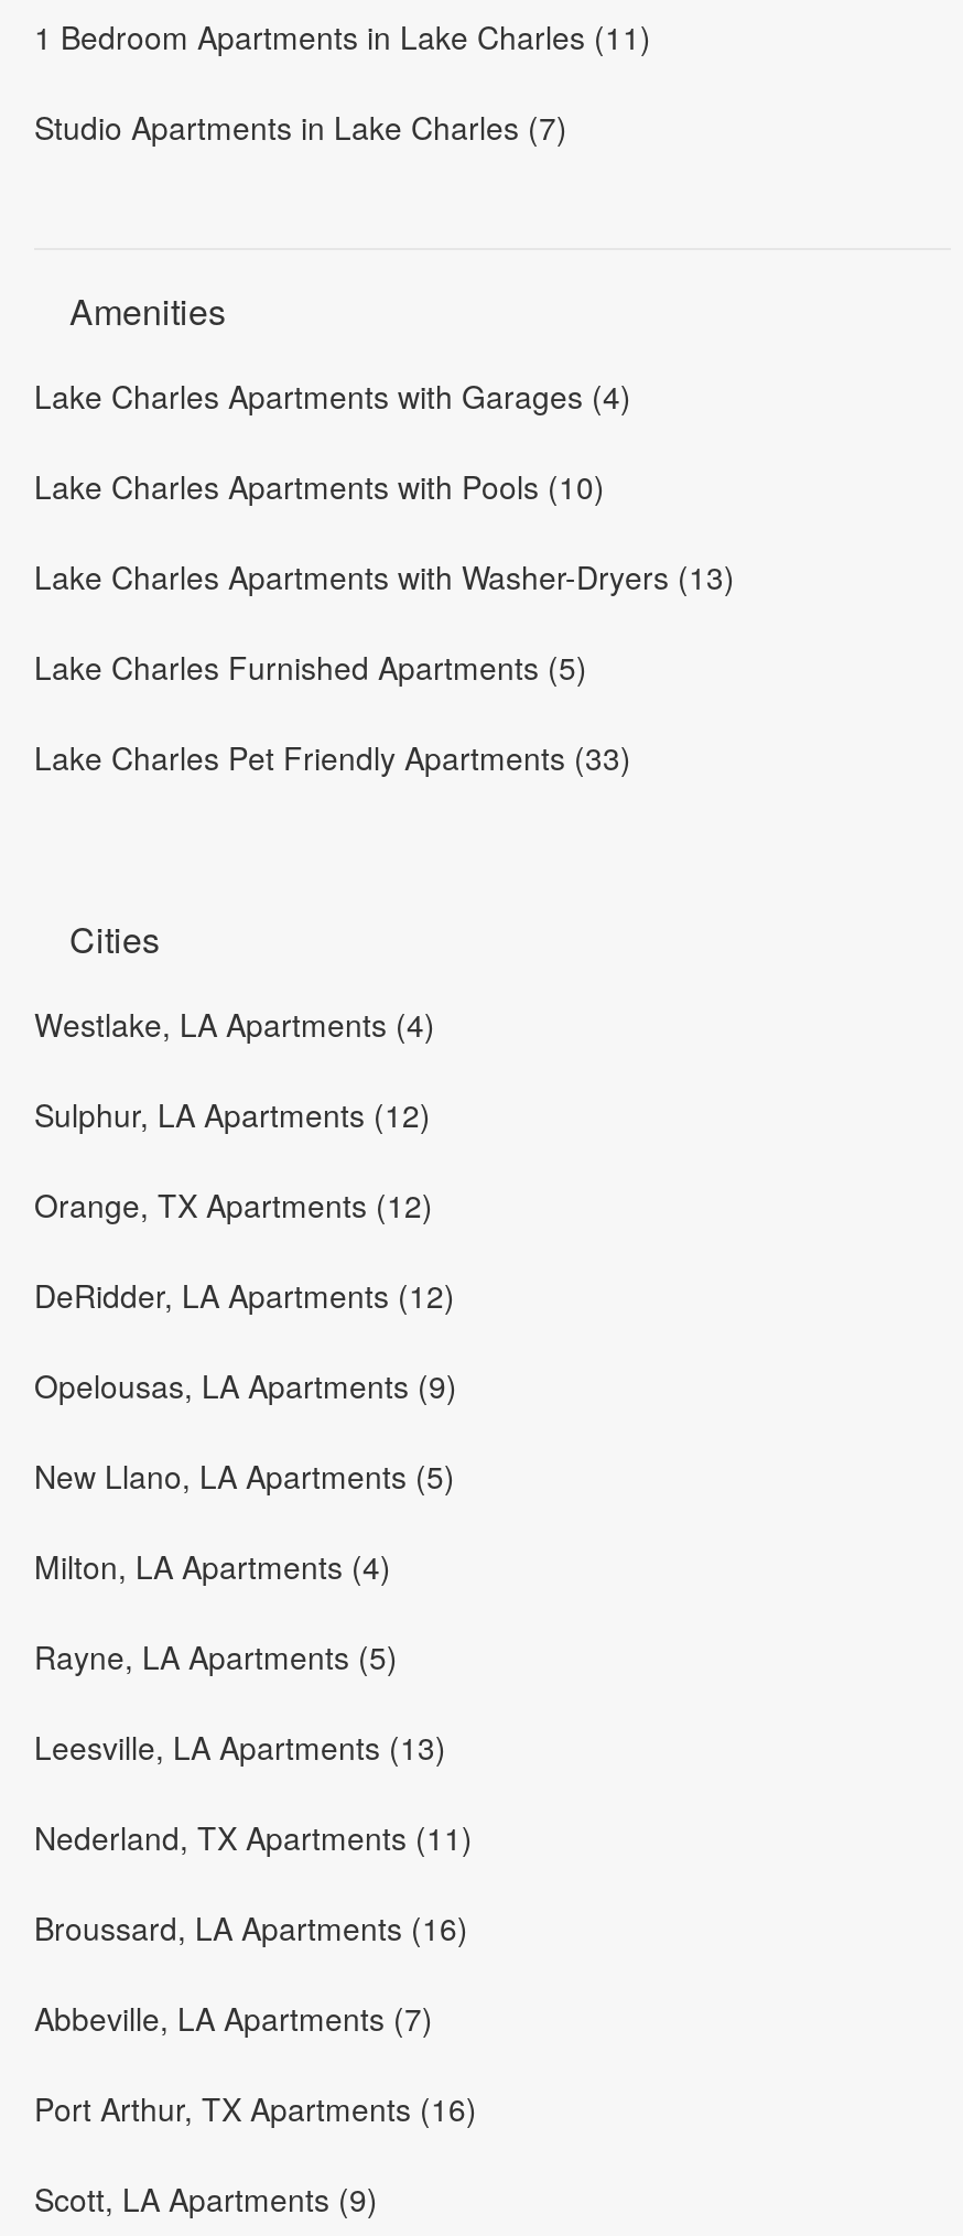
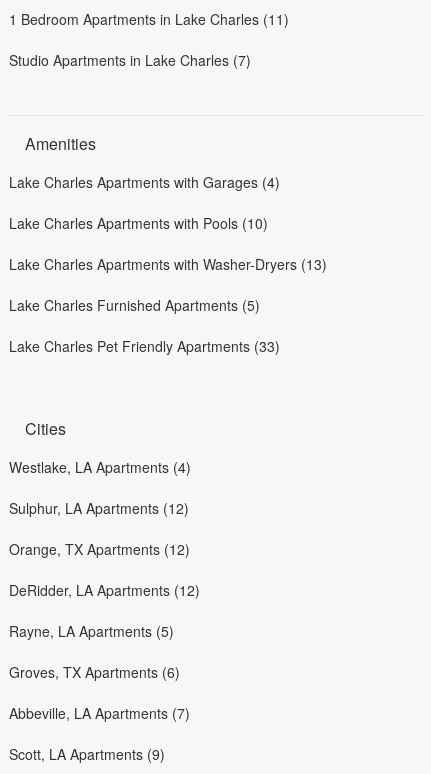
- Opelousas, LA Apartments (9)
- New Llano, LA Apartments (5)
- Milton, LA Apartments (4)

- Leesville, LA Apartments (13)
- Nederland, TX Apartments (11)
- Broussard, LA Apartments (16)
+ Groves, TX Apartments (6)

- Port Arthur, TX Apartments (16)
